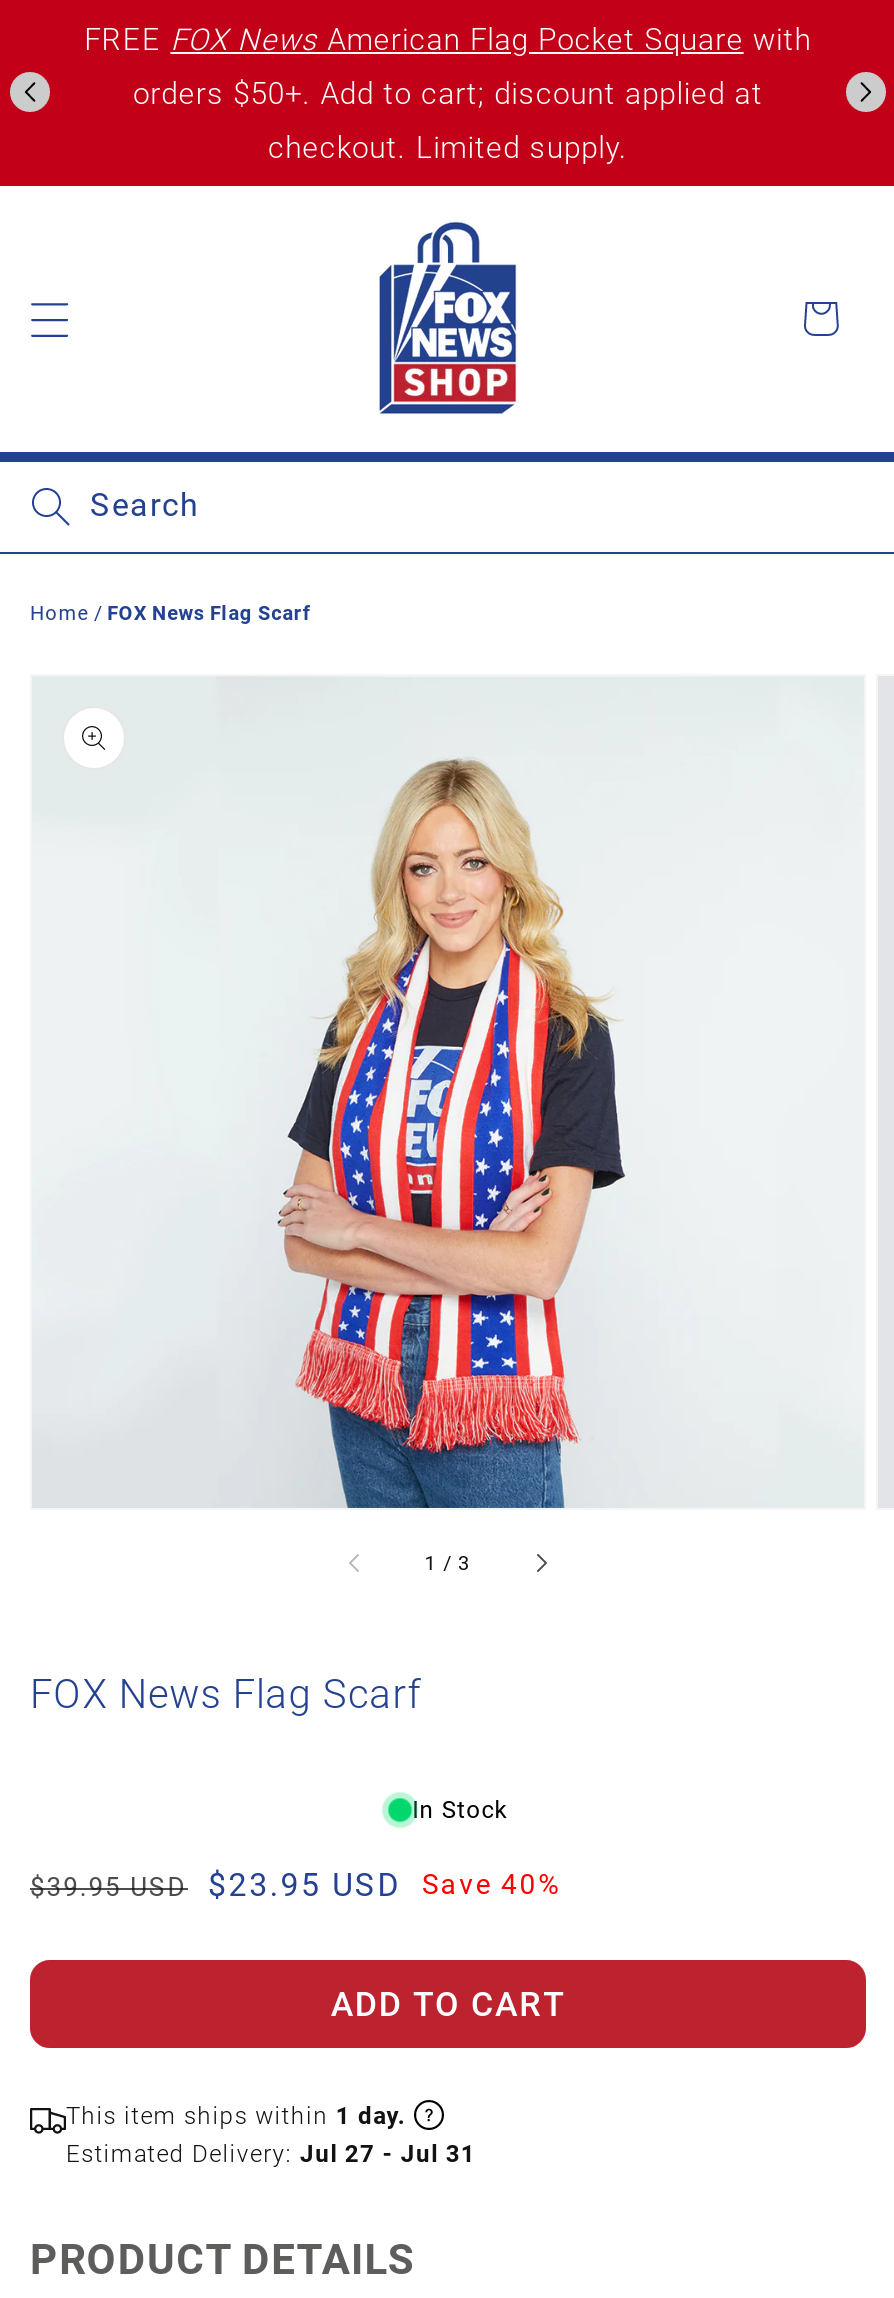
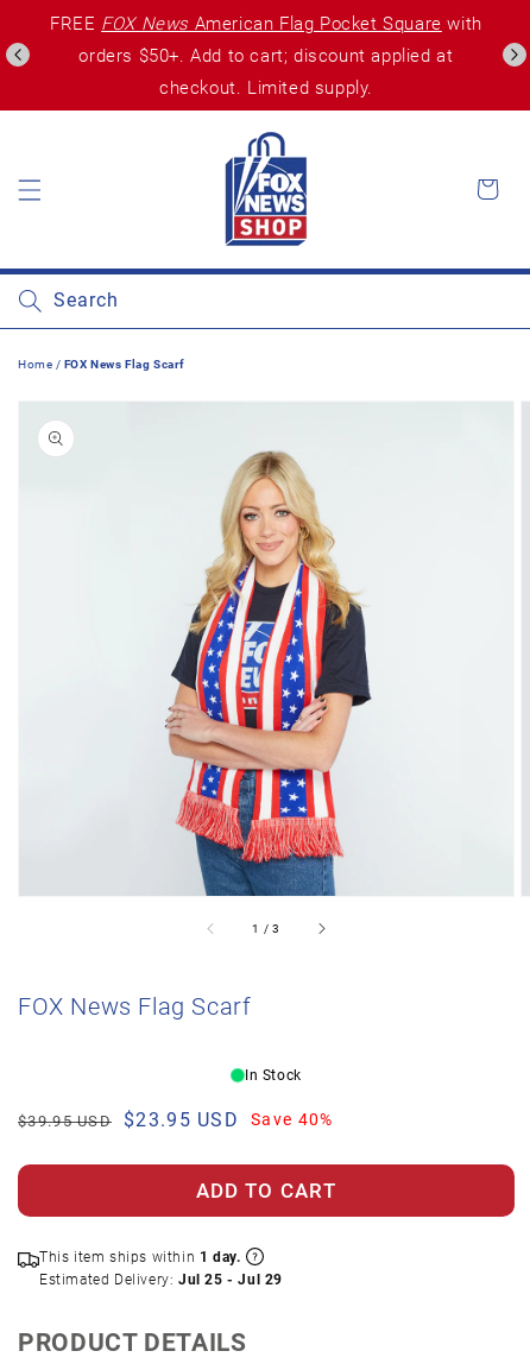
- Estimated Delivery: Jul 27 - Jul 31
+ Estimated Delivery: Jul 25 - Jul 29
